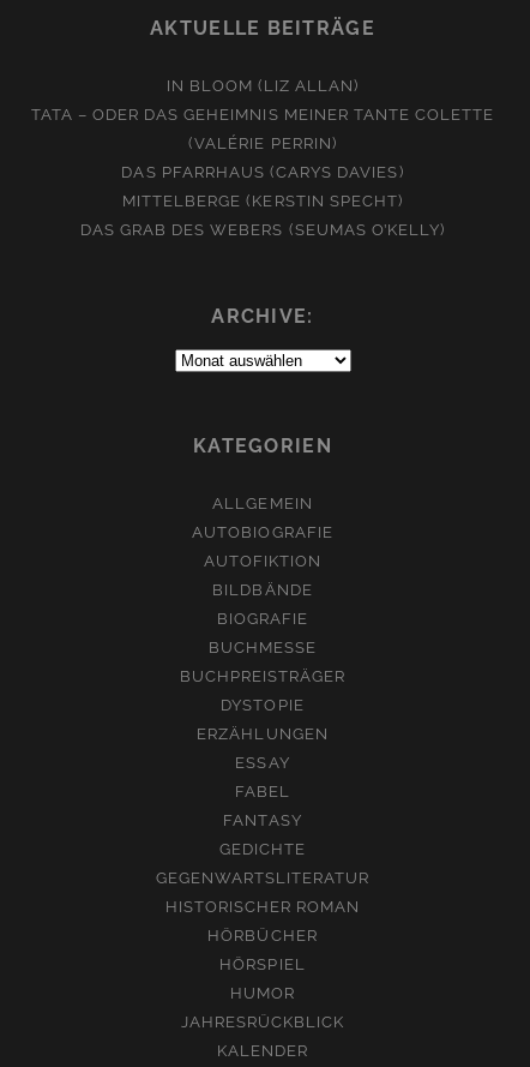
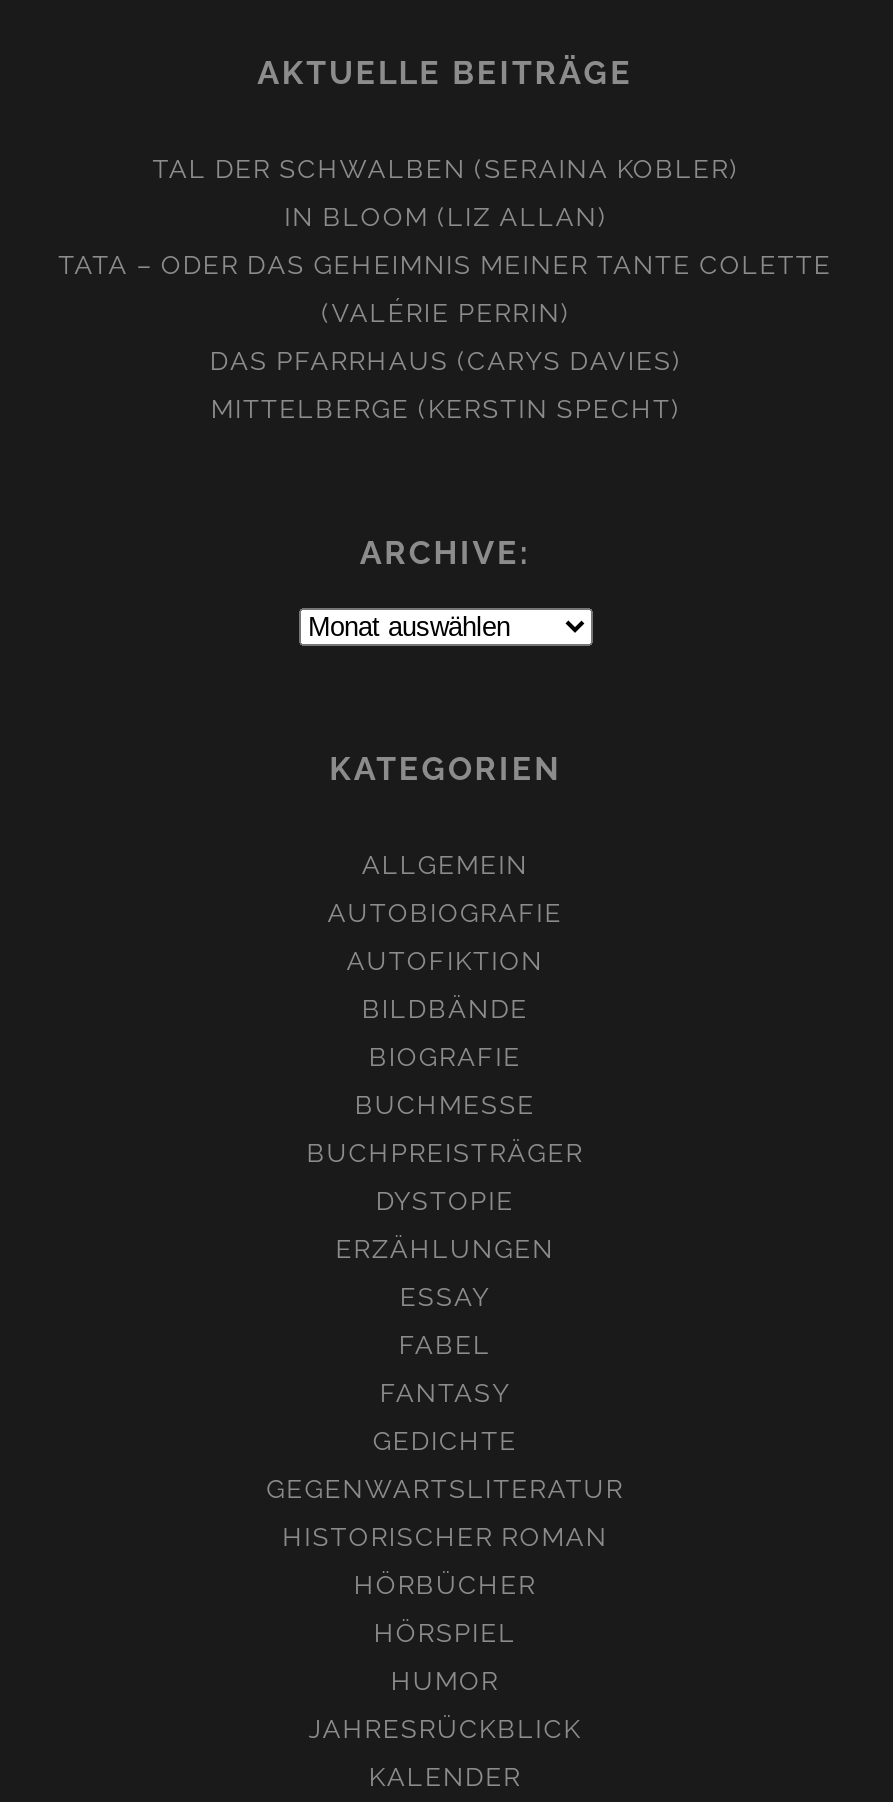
+ TAL DER SCHWALBEN (SERAINA KOBLER)

moved down: IN BLOOM (LIZ ALLAN) | TATA – ODER DAS GEHEIMNIS MEINER TANTE COLETTE | (VALÉRIE PERRIN) | DAS PFARRHAUS (CARYS DAVIES) | MITTELBERGE (KERSTIN SPECHT)

- DAS GRAB DES WEBERS (SEUMAS O’KELLY)
